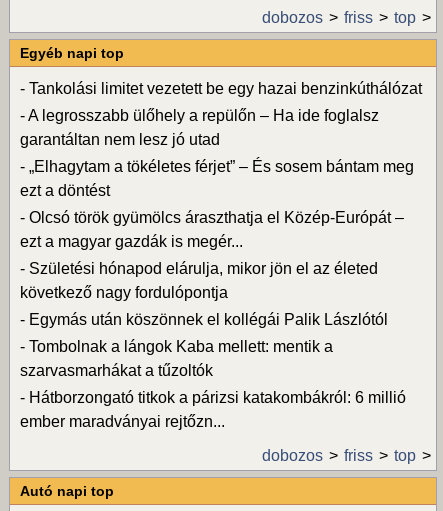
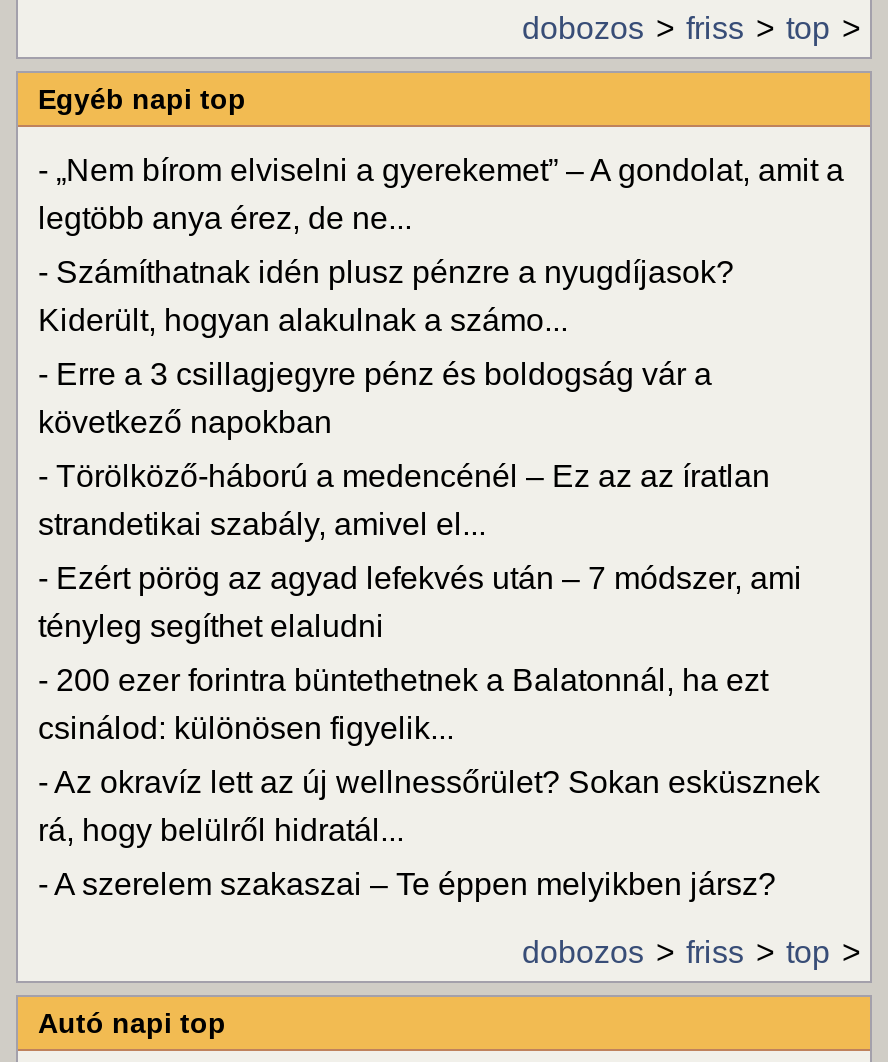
- - Tankolási limitet vezetett be egy hazai benzinkúthálózat
+ - „Nem bírom elviselni a gyerekemet” – A gondolat, amit a
+ legtöbb anya érez, de ne...

- - A legrosszabb ülőhely a repülőn – Ha ide foglalsz
- garantáltan nem lesz jó utad
+ - Számíthatnak idén plusz pénzre a nyugdíjasok?
+ Kiderült, hogyan alakulnak a számo...

- - „Elhagytam a tökéletes férjet” – És sosem bántam meg
- ezt a döntést
+ - Erre a 3 csillagjegyre pénz és boldogság vár a
+ következő napokban

- - Olcsó török gyümölcs áraszthatja el Közép-Európát –
- ezt a magyar gazdák is megér...
+ - Törölköző-háború a medencénél – Ez az az íratlan
+ strandetikai szabály, amivel el...

- - Születési hónapod elárulja, mikor jön el az életed
- következő nagy fordulópontja
+ - Ezért pörög az agyad lefekvés után – 7 módszer, ami
+ tényleg segíthet elaludni

- - Egymás után köszönnek el kollégái Palik Lászlótól
+ - 200 ezer forintra büntethetnek a Balatonnál, ha ezt
+ csinálod: különösen figyelik...

- - Tombolnak a lángok Kaba mellett: mentik a
- szarvasmarhákat a tűzoltók
+ - Az okravíz lett az új wellnessőrület? Sokan esküsznek
+ rá, hogy belülről hidratál...

- - Hátborzongató titkok a párizsi katakombákról: 6 millió
- ember maradványai rejtőzn...
+ - A szerelem szakaszai – Te éppen melyikben jársz?
